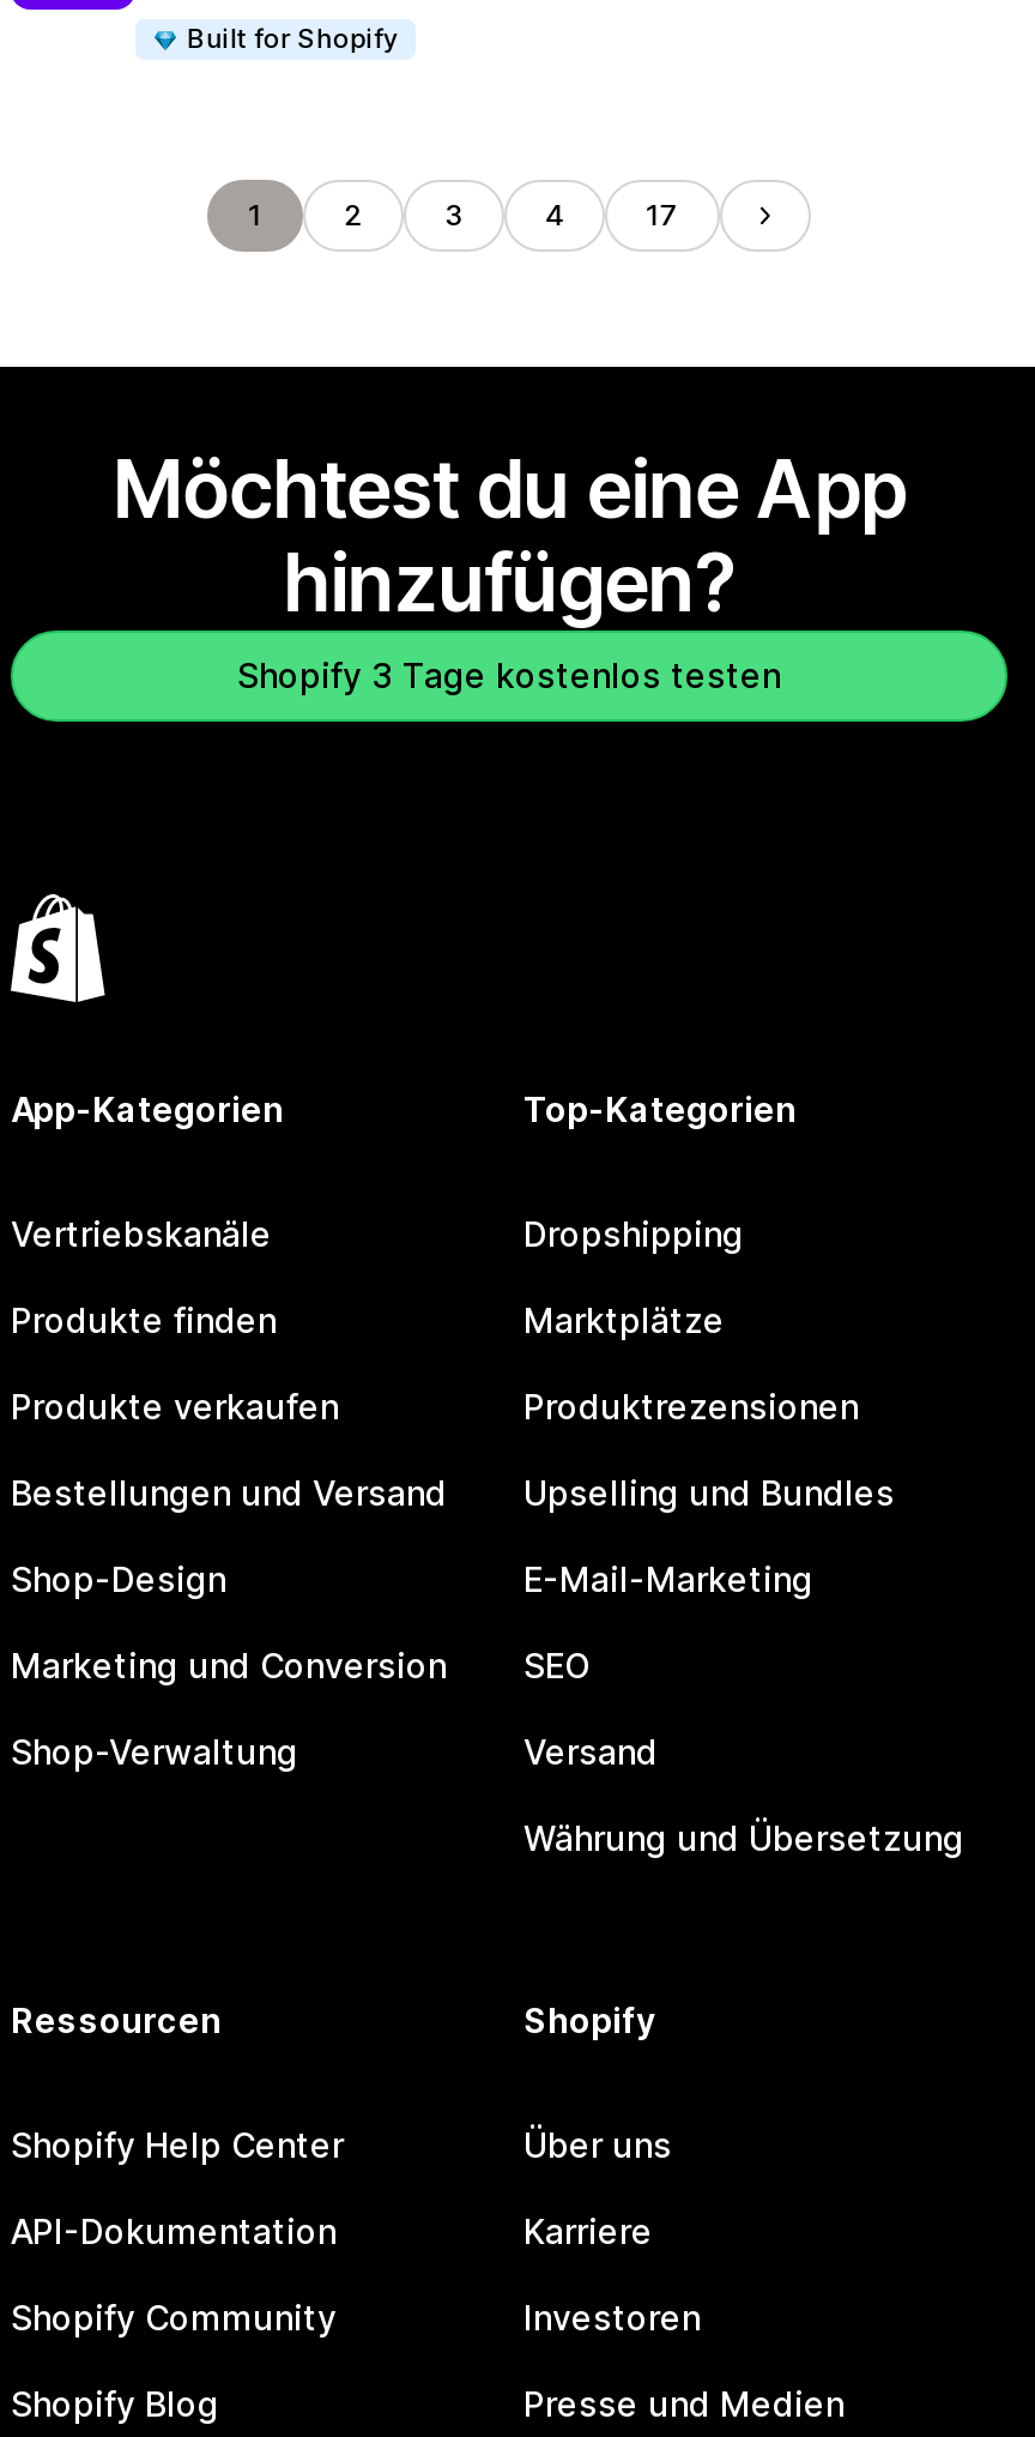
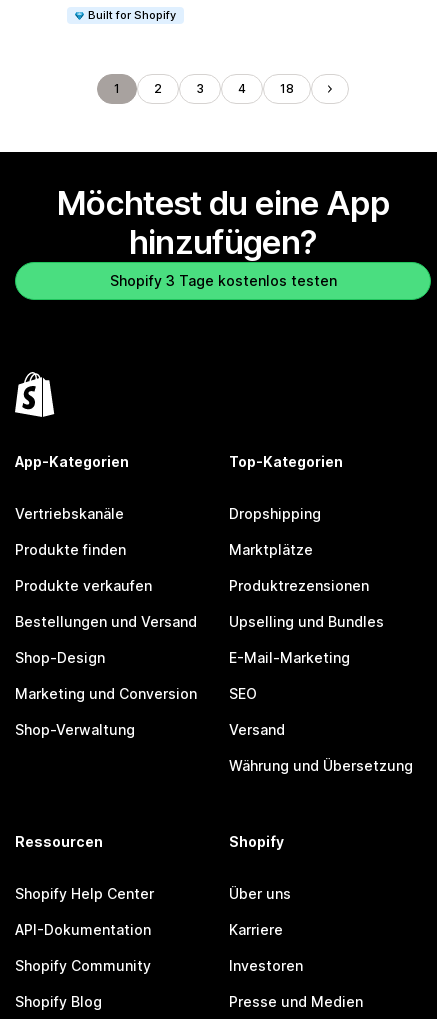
- 17
+ 18
